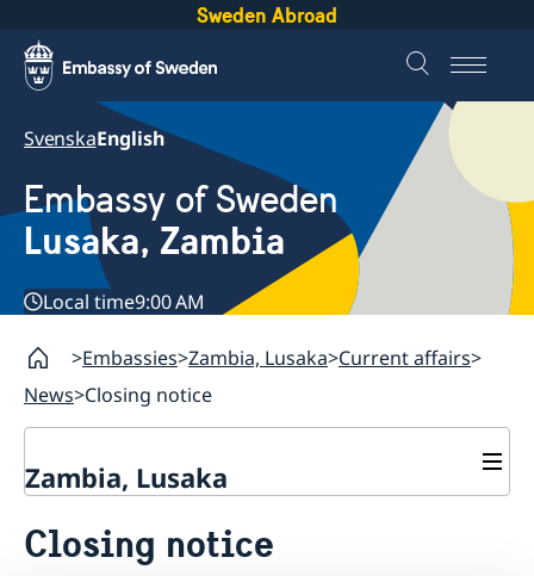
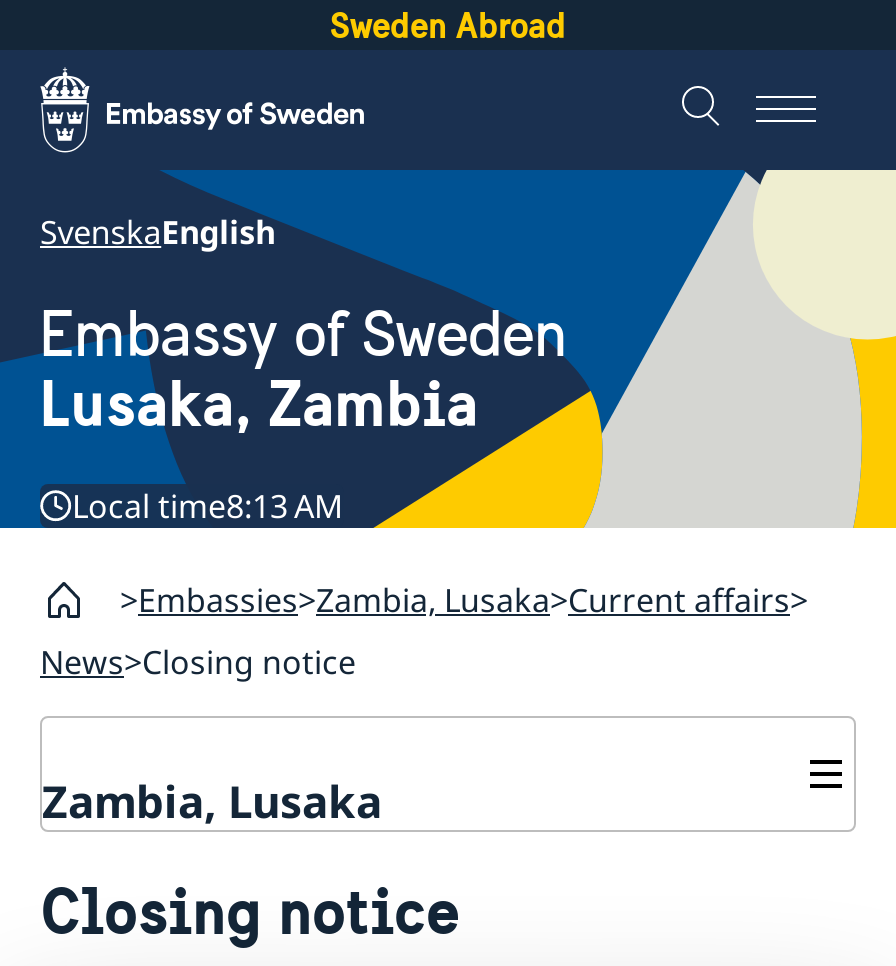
- Local time9:00 AM
+ Local time8:13 AM
